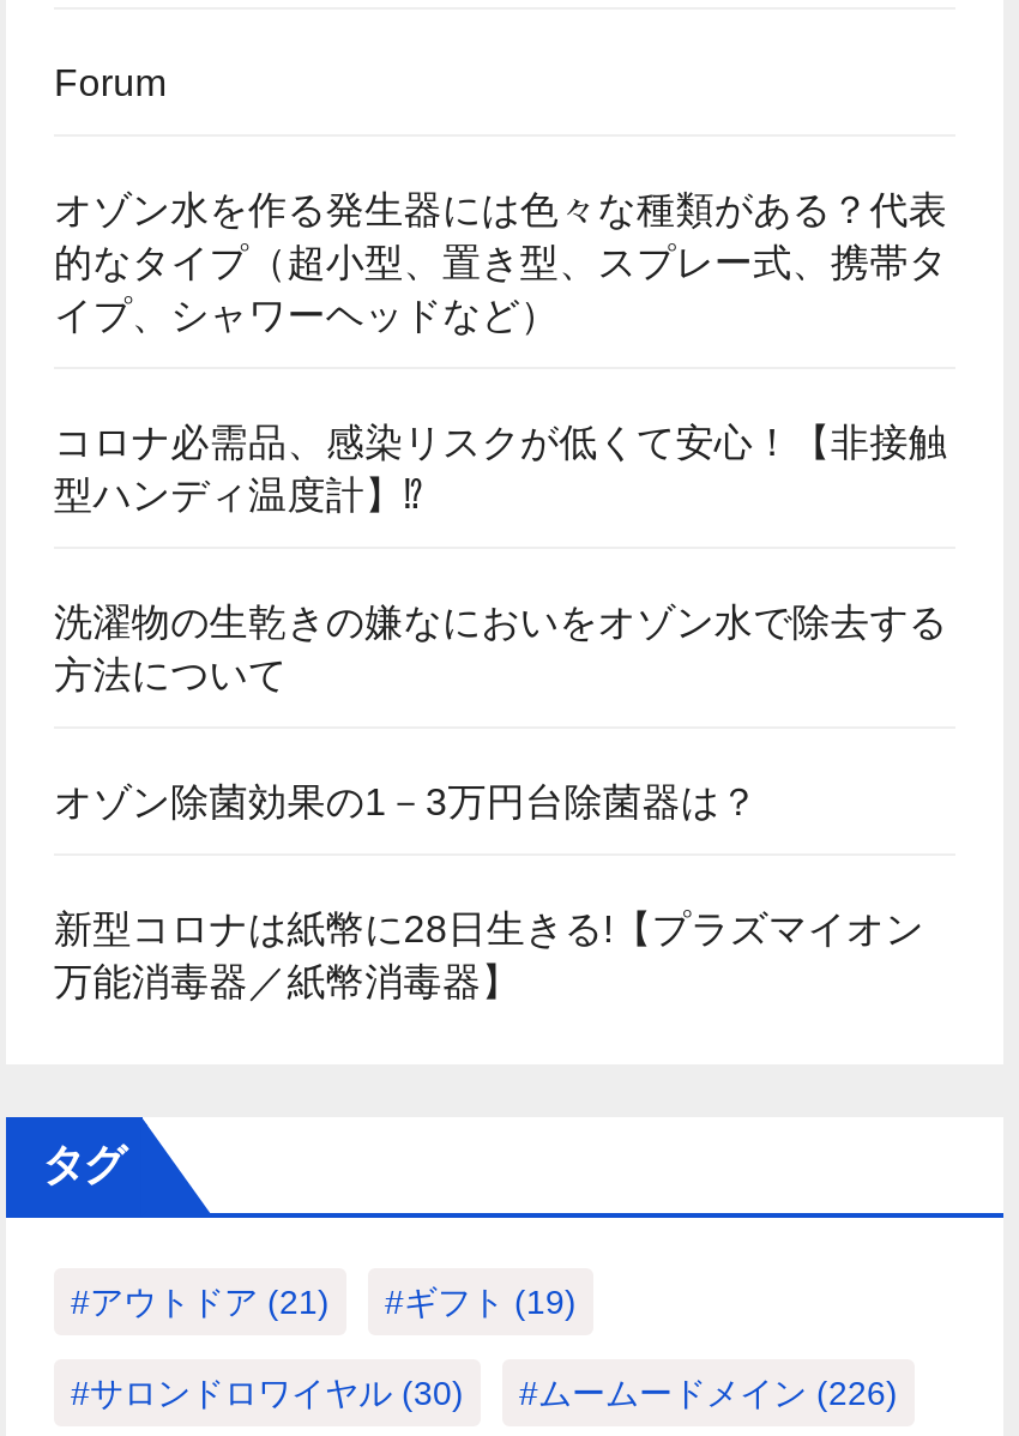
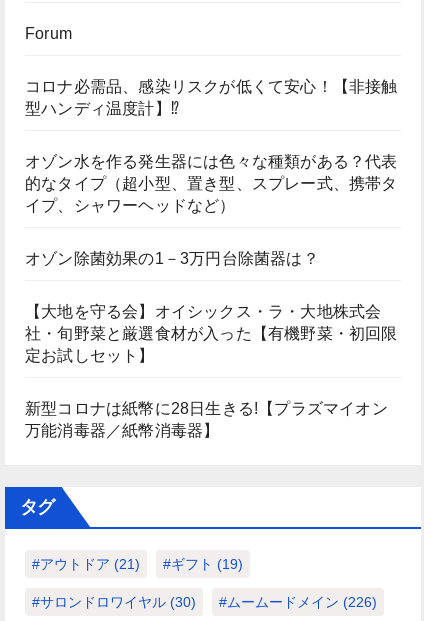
moved down: オゾン水を作る発生器には色々な種類がある？代表 | 的なタイプ（超小型、置き型、スプレー式、携帯タ | イプ、シャワーヘッドなど）

moved up: コロナ必需品、感染リスクが低くて安心！【非接触 | 型ハンディ温度計】⁉

- 洗濯物の生乾きの嫌なにおいをオゾン水で除去する
- 方法について

moved up: オゾン除菌効果の1－3万円台除菌器は？

+ 【大地を守る会】オイシックス・ラ・大地株式会
+ 社・旬野菜と厳選食材が入った【有機野菜・初回限
+ 定お試しセット】
